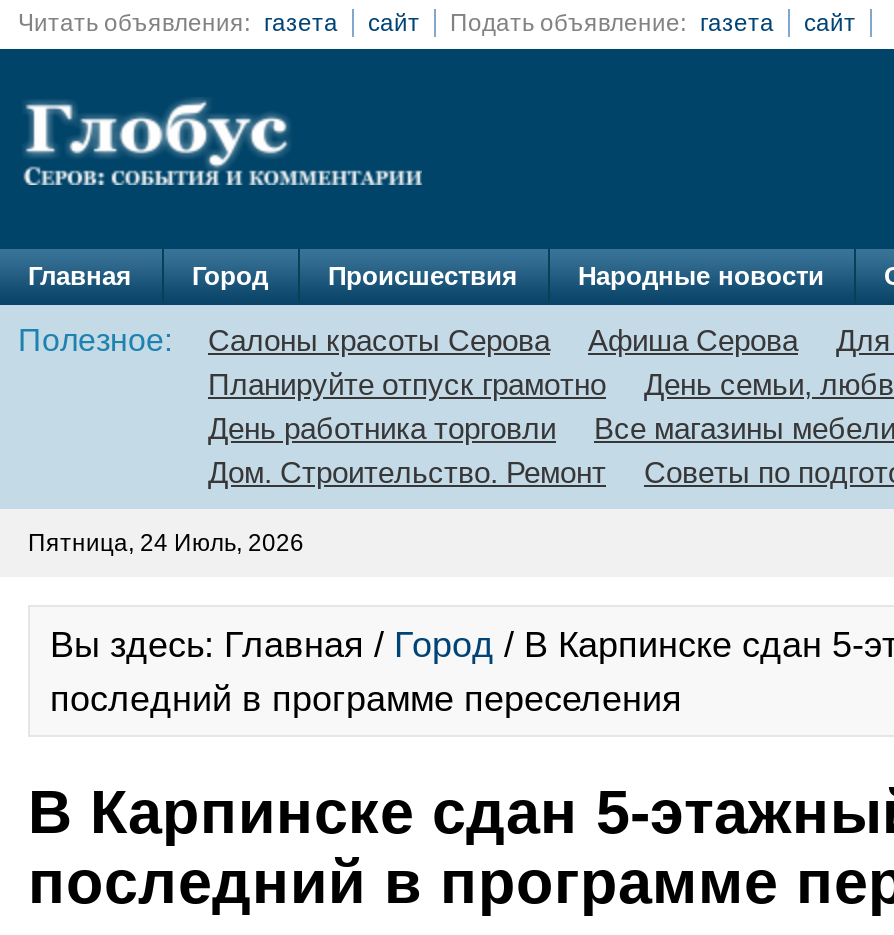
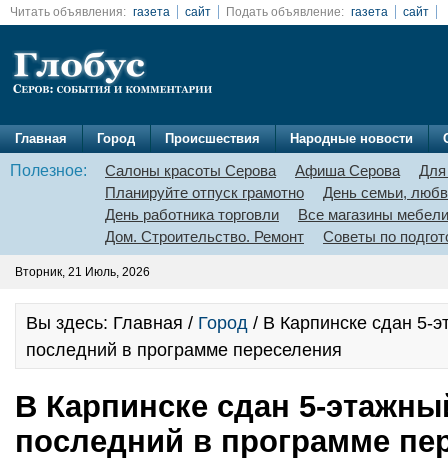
- Пятница, 24 Июль, 2026
+ Вторник, 21 Июль, 2026
